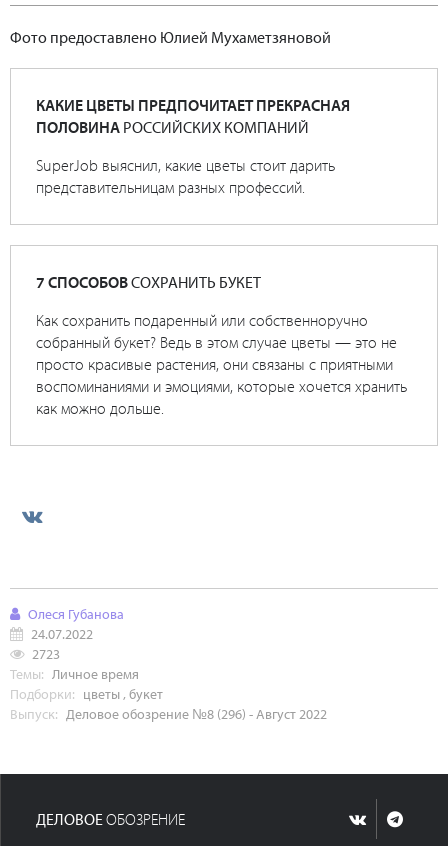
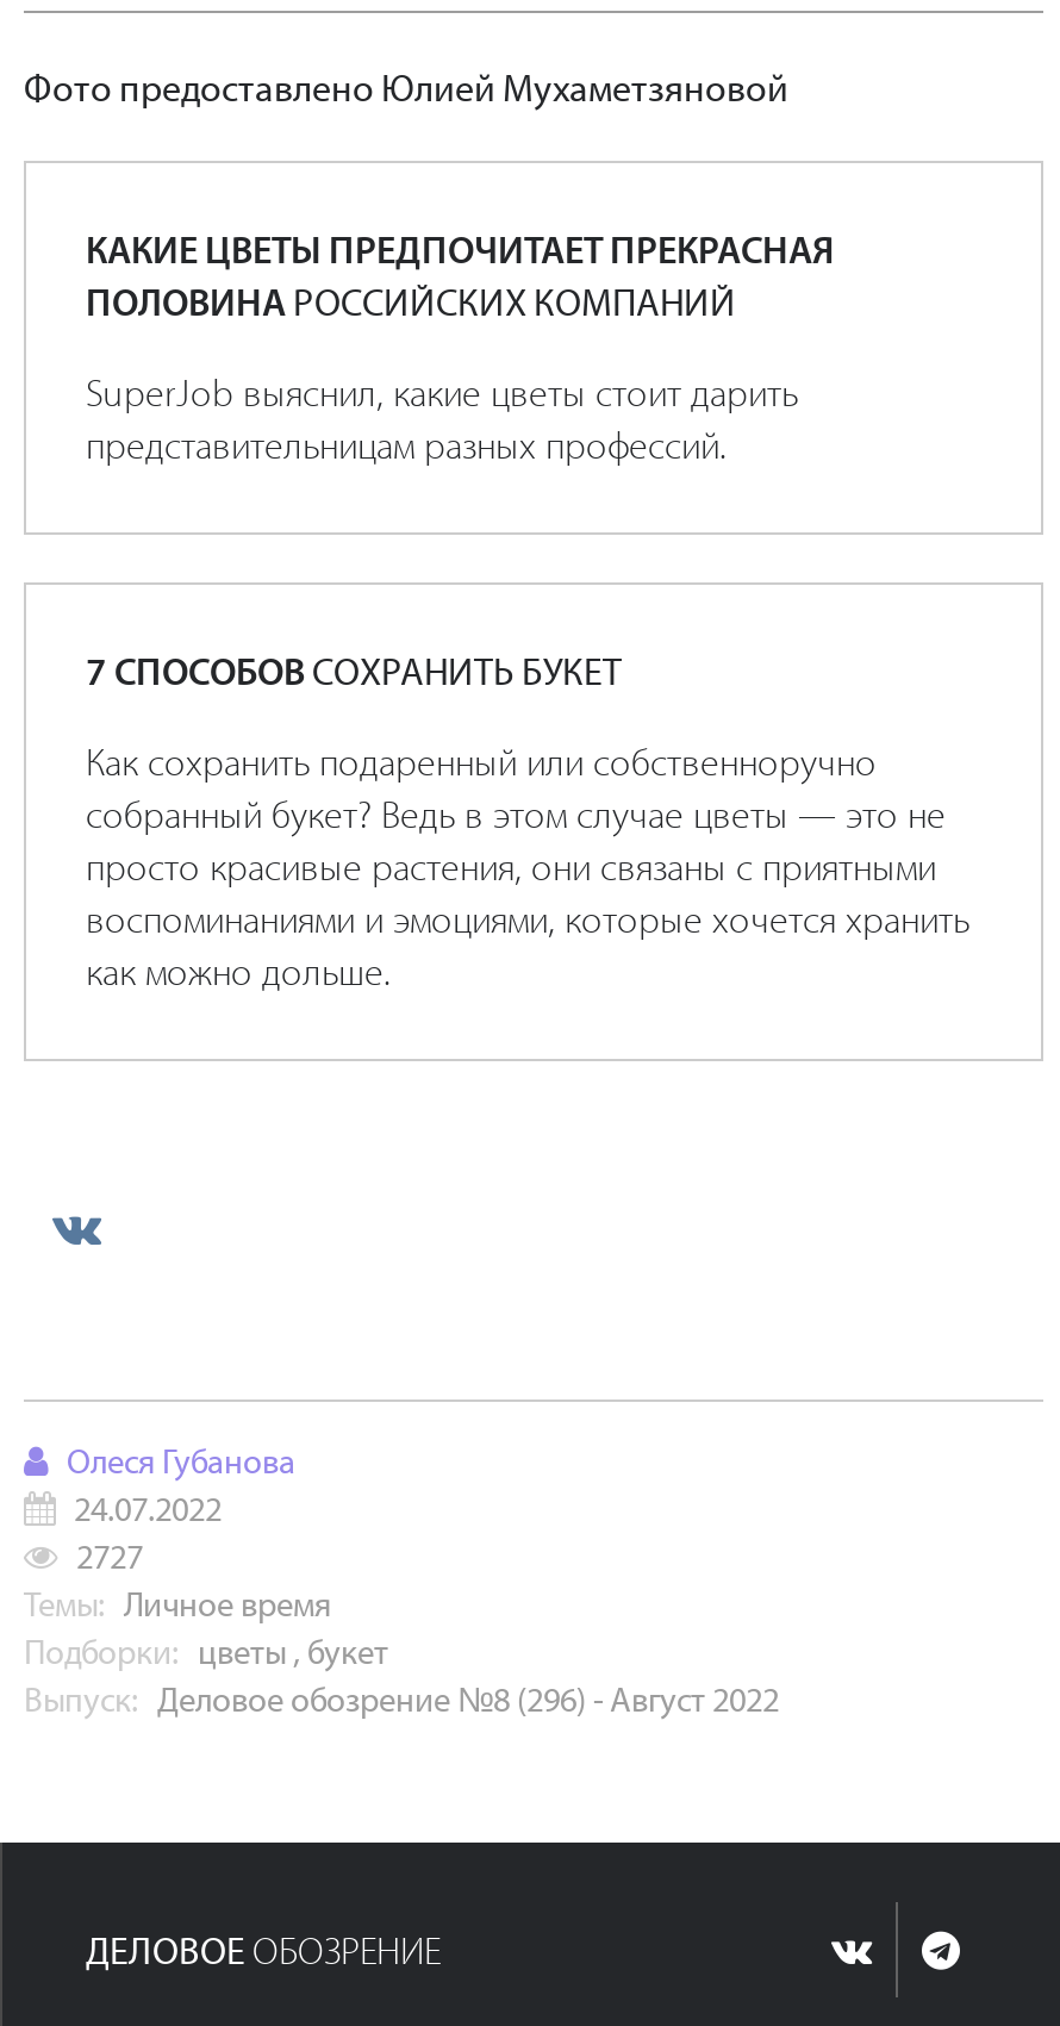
- 2723
+ 2727
